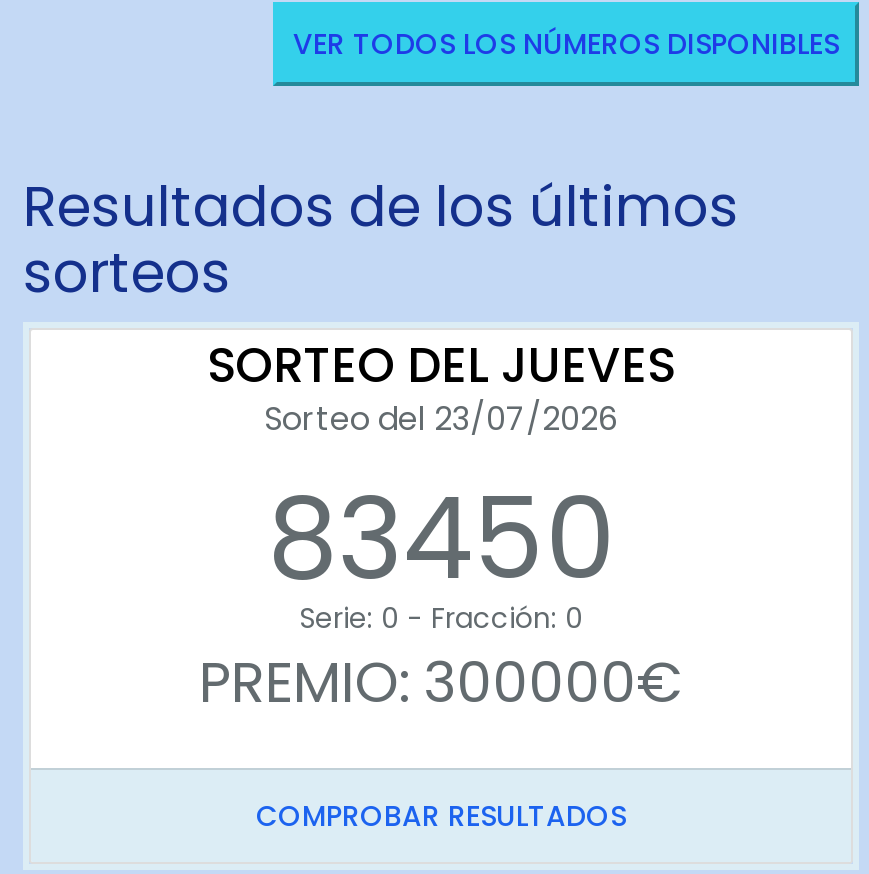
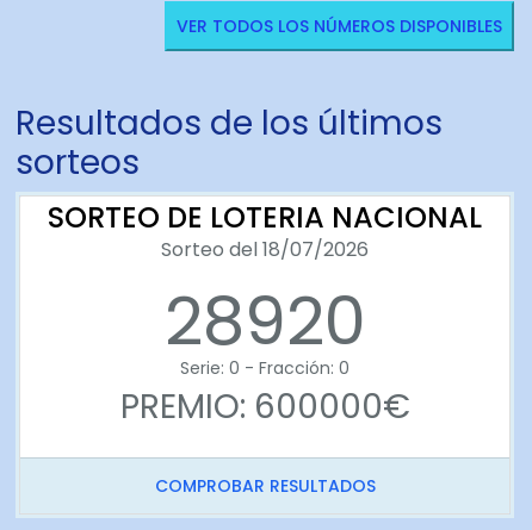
- SORTEO DEL JUEVES
- Sorteo del 23/07/2026
- 83450
+ SORTEO DE LOTERIA NACIONAL
+ Sorteo del 18/07/2026
+ 28920

- PREMIO: 300000€
+ PREMIO: 600000€
